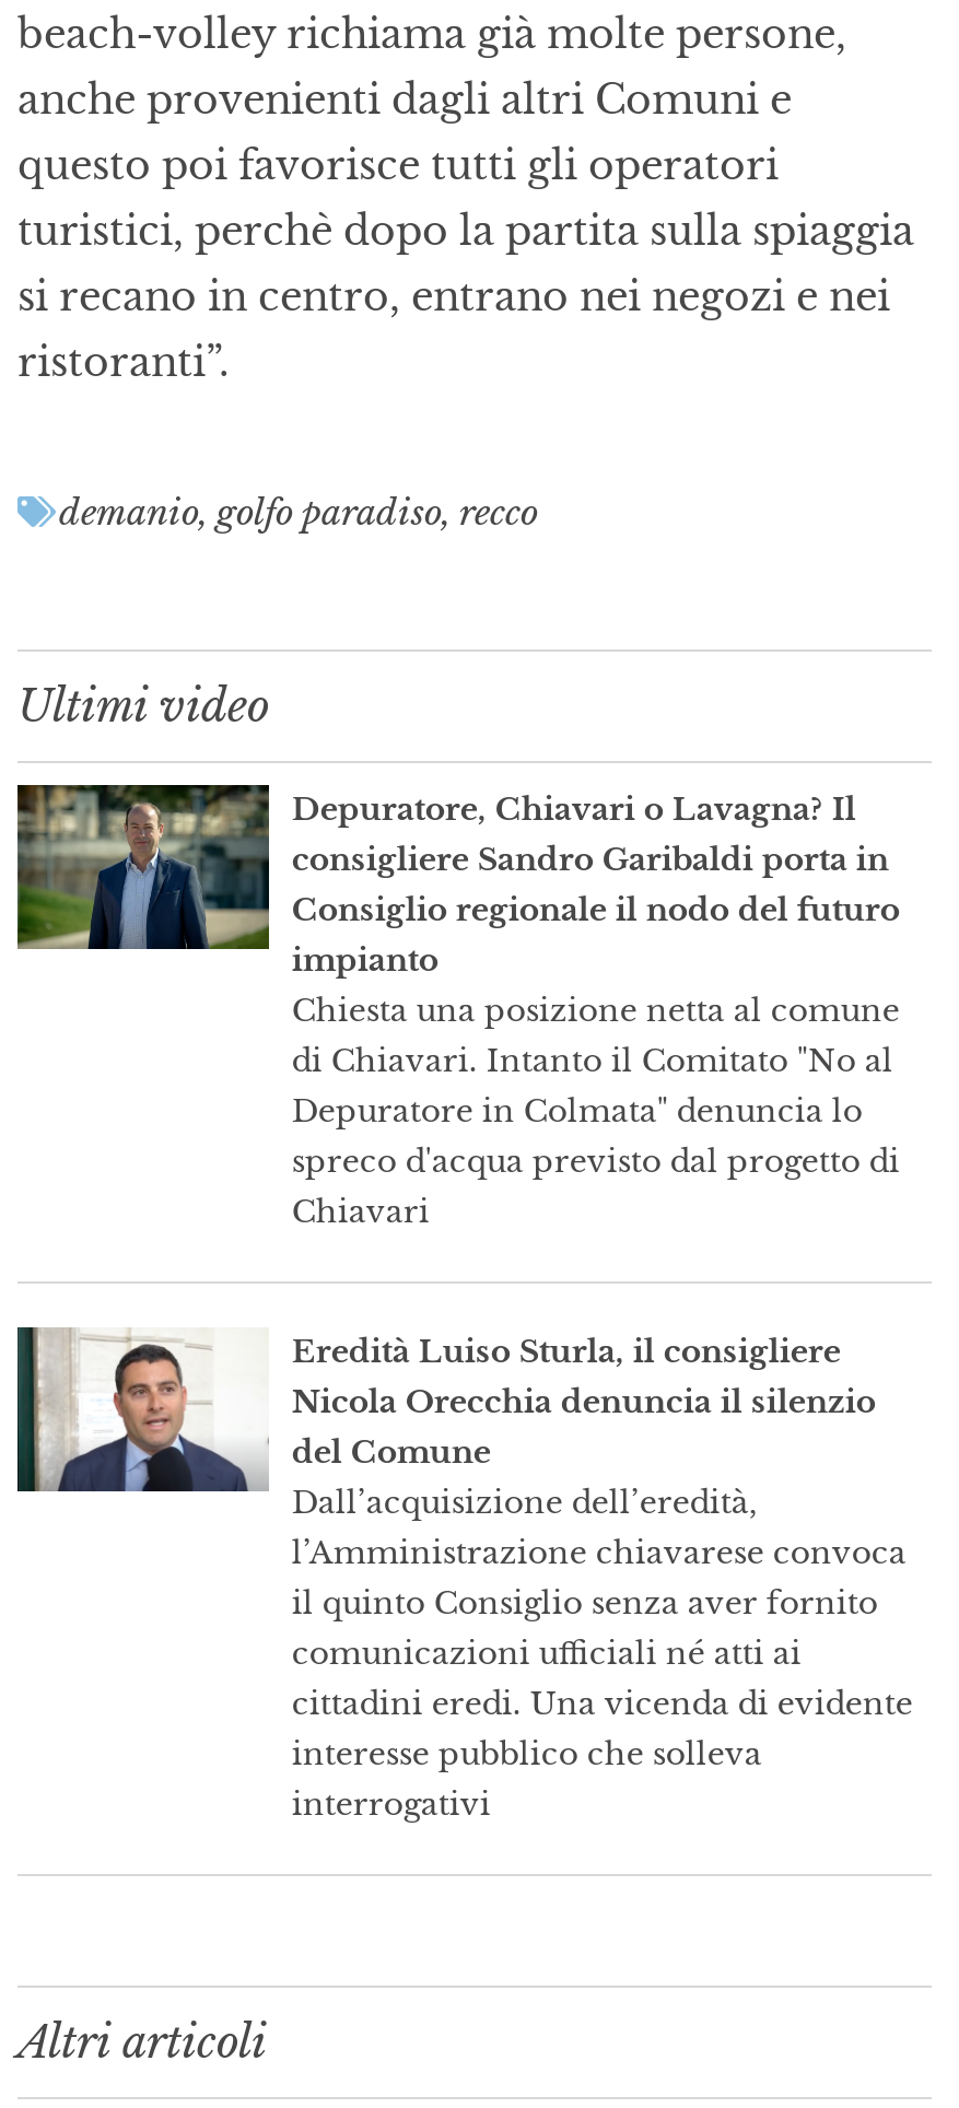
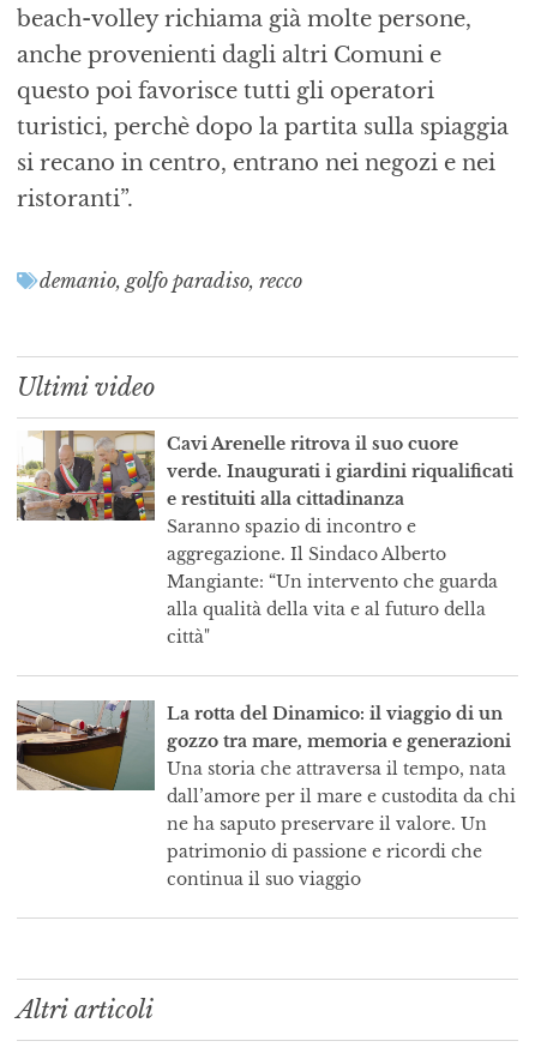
- [image]
- Depuratore, Chiavari o Lavagna? Il
- consigliere Sandro Garibaldi porta in
- Consiglio regionale il nodo del futuro
- impianto
- Chiesta una posizione netta al comune
- di Chiavari. Intanto il Comitato "No al
- Depuratore in Colmata" denuncia lo
- spreco d'acqua previsto dal progetto di
- Chiavari
+ [image]
+ Cavi Arenelle ritrova il suo cuore
+ verde. Inaugurati i giardini riqualificati
+ e restituiti alla cittadinanza
+ Saranno spazio di incontro e
+ aggregazione. Il Sindaco Alberto
+ Mangiante: “Un intervento che guarda
+ alla qualità della vita e al futuro della
+ città"

- [image]
- Eredità Luiso Sturla, il consigliere
- Nicola Orecchia denuncia il silenzio
- del Comune
- Dall’acquisizione dell’eredità,
- l’Amministrazione chiavarese convoca
- il quinto Consiglio senza aver fornito
- comunicazioni ufficiali né atti ai
- cittadini eredi. Una vicenda di evidente
- interesse pubblico che solleva
- interrogativi
+ [image]
+ La rotta del Dinamico: il viaggio di un
+ gozzo tra mare, memoria e generazioni
+ Una storia che attraversa il tempo, nata
+ dall’amore per il mare e custodita da chi
+ ne ha saputo preservare il valore. Un
+ patrimonio di passione e ricordi che
+ continua il suo viaggio
